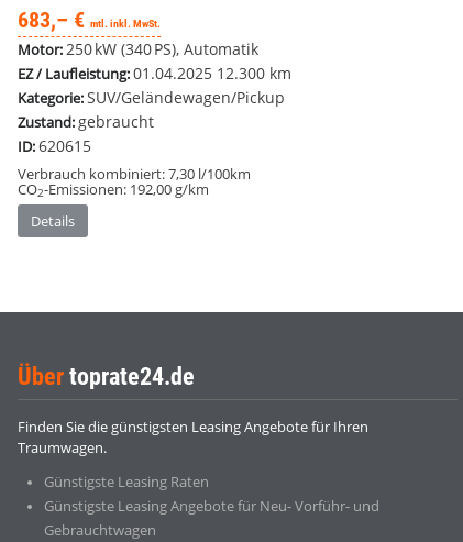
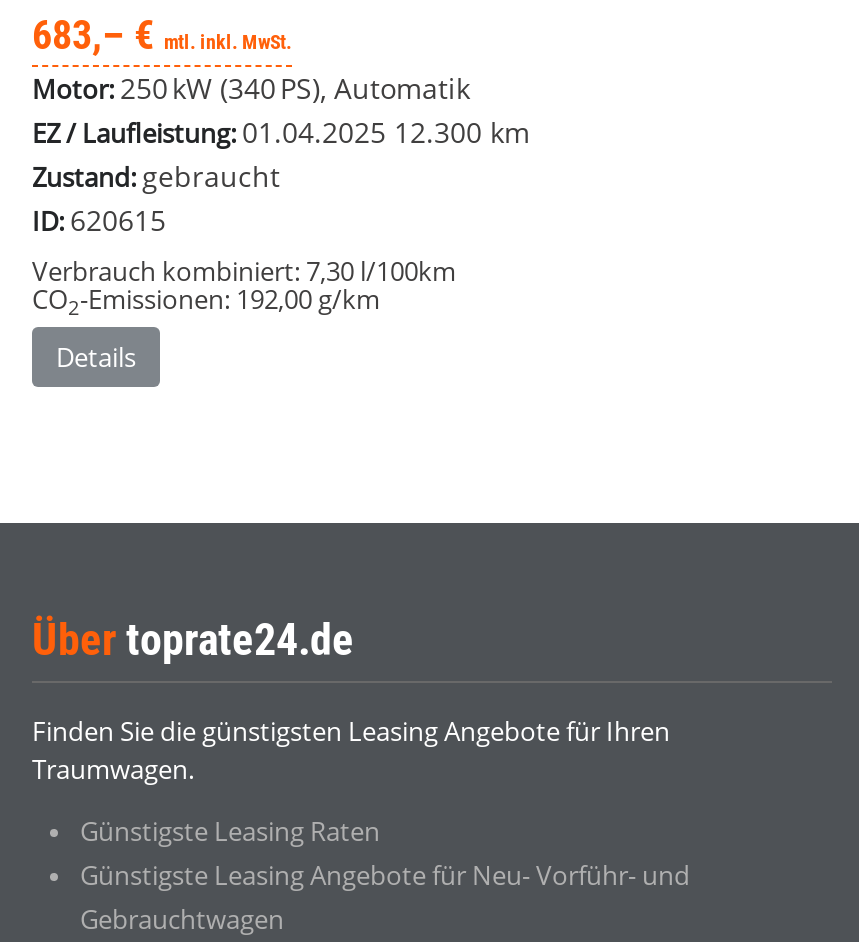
- Kategorie: SUV/Geländewagen/Pickup
